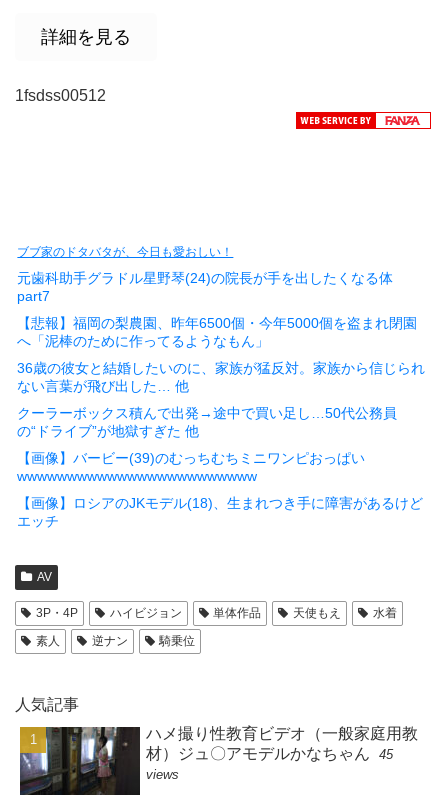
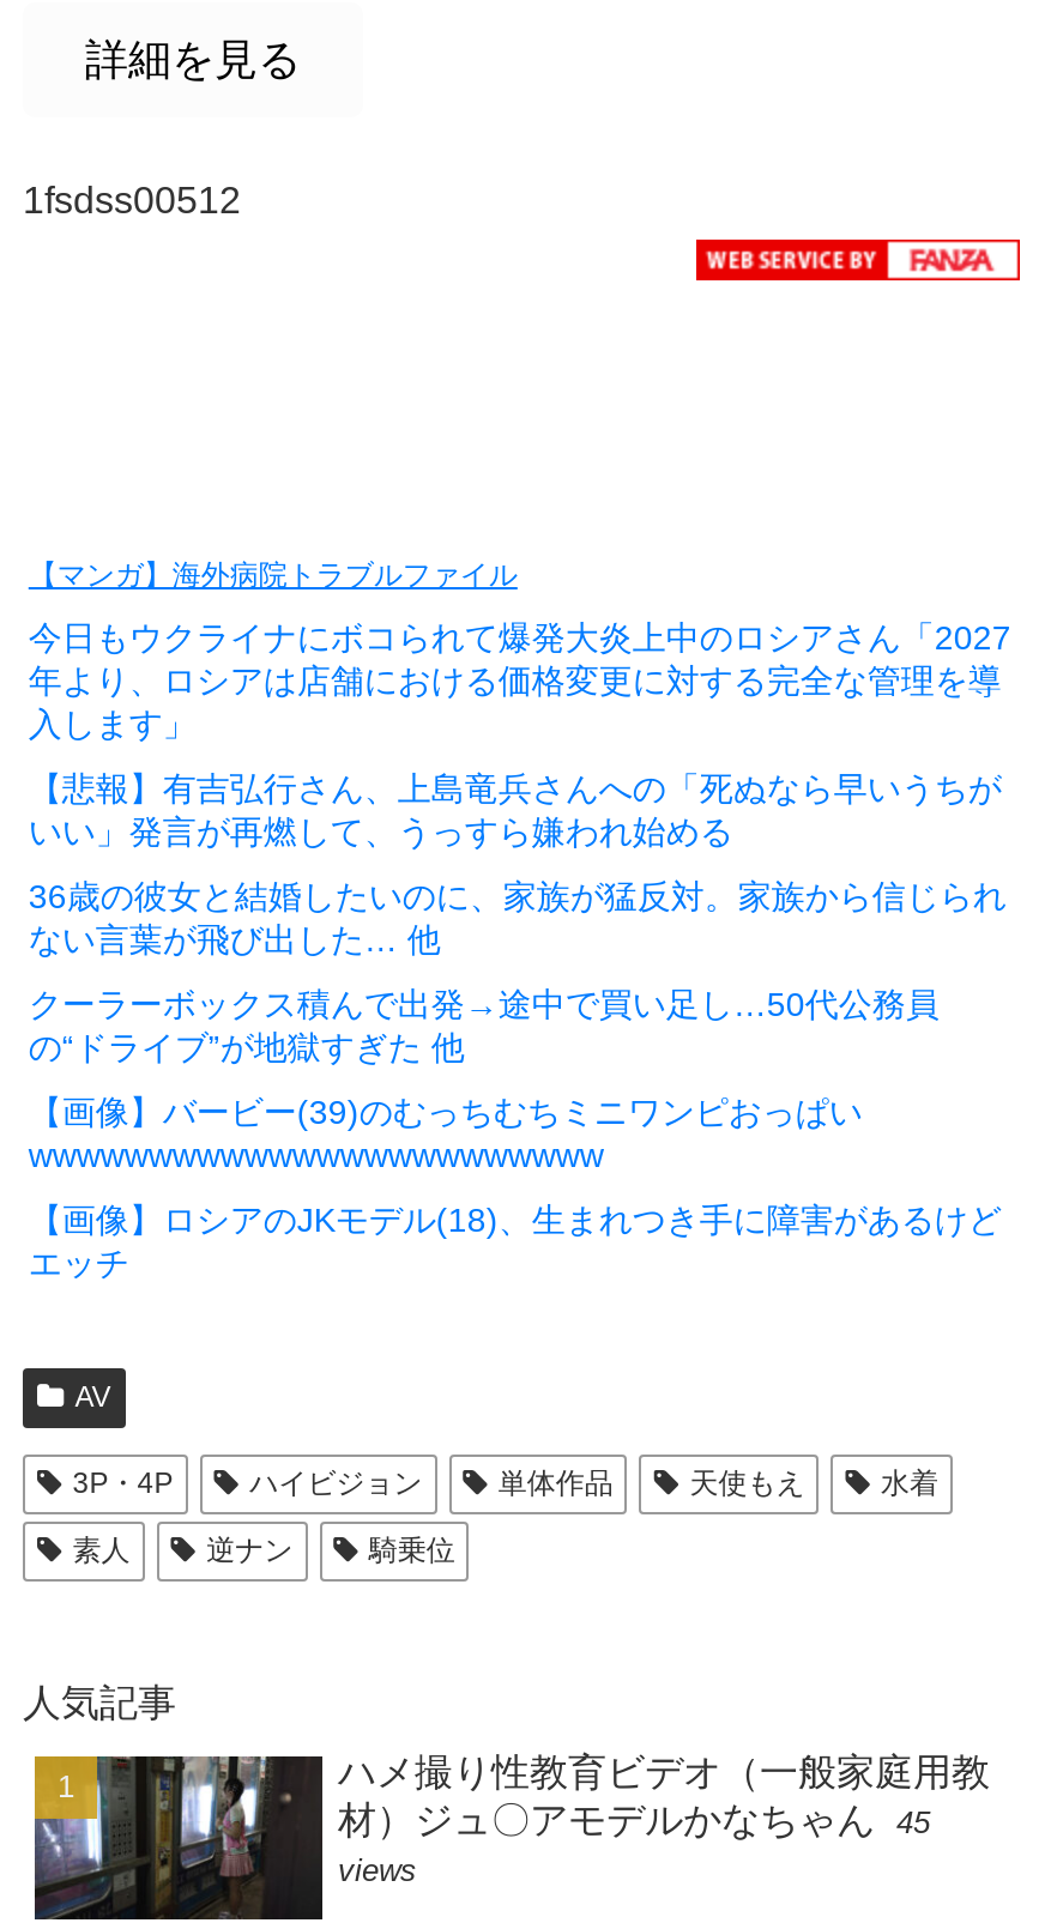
- ブブ家のドタバタが、今日も愛おしい！
+ 【マンガ】海外病院トラブルファイル

- 元歯科助手グラドル星野琴(24)の院長が手を出したくなる体
- part7
+ 今日もウクライナにボコられて爆発大炎上中のロシアさん「2027
+ 年より、ロシアは店舗における価格変更に対する完全な管理を導
+ 入します」

- 【悲報】福岡の梨農園、昨年6500個・今年5000個を盗まれ閉園
- へ「泥棒のために作ってるようなもん」
+ 【悲報】有吉弘行さん、上島竜兵さんへの「死ぬなら早いうちが
+ いい」発言が再燃して、うっすら嫌われ始める
